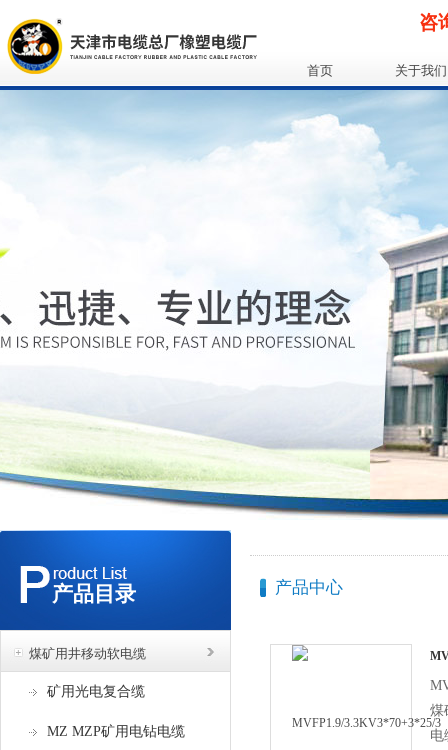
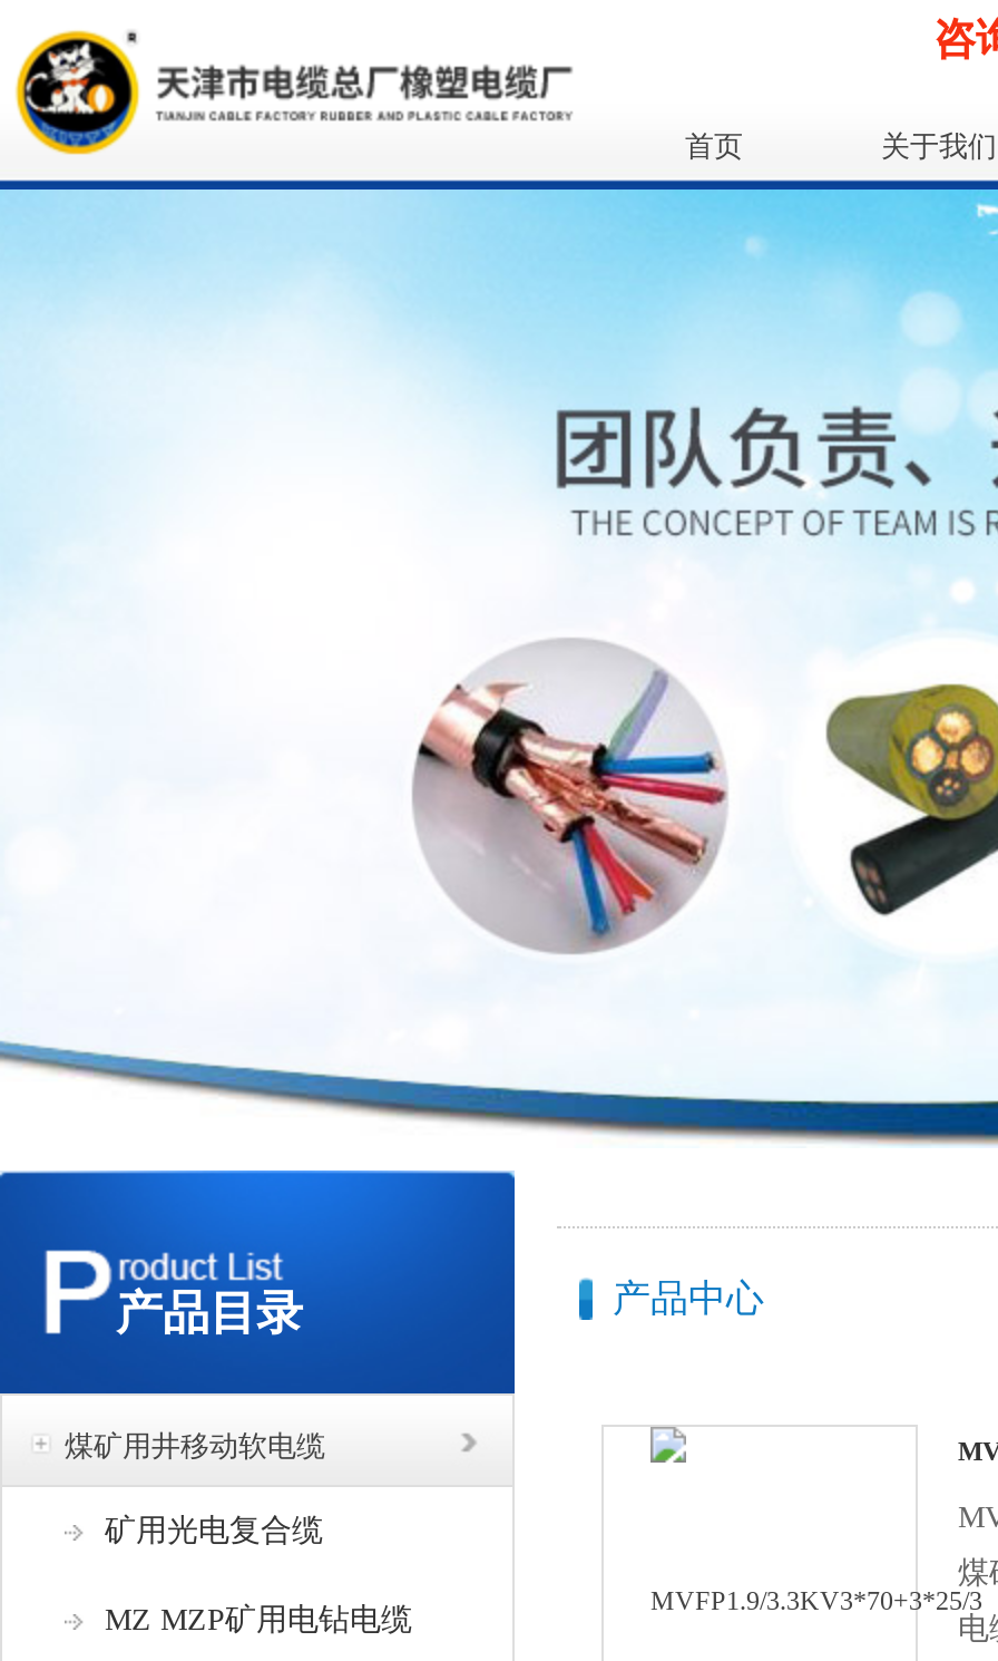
- [image]
+ [image]
